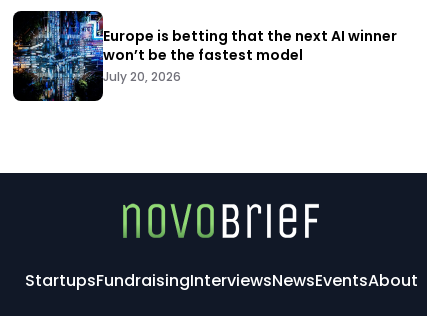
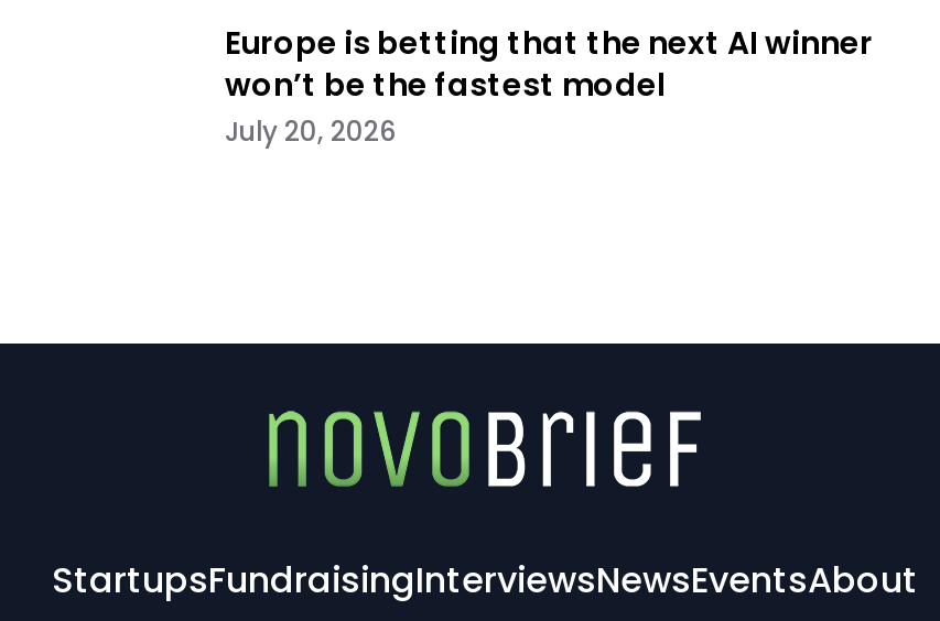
- [image]
